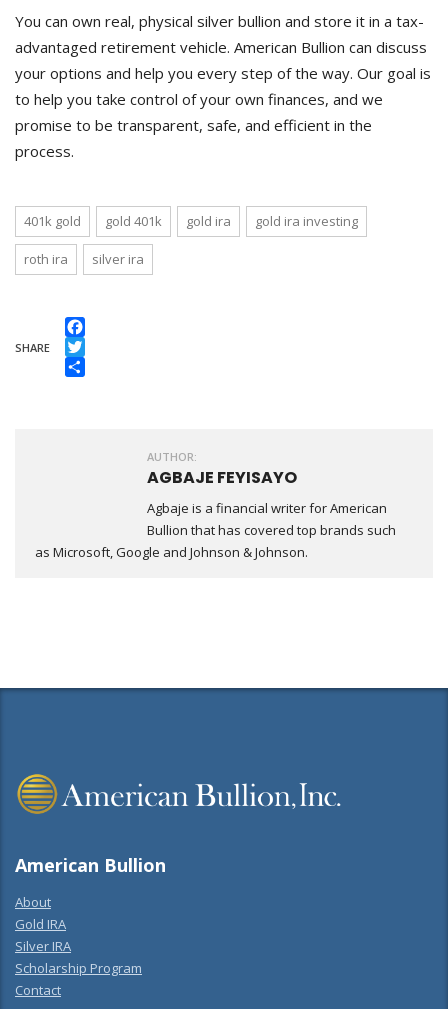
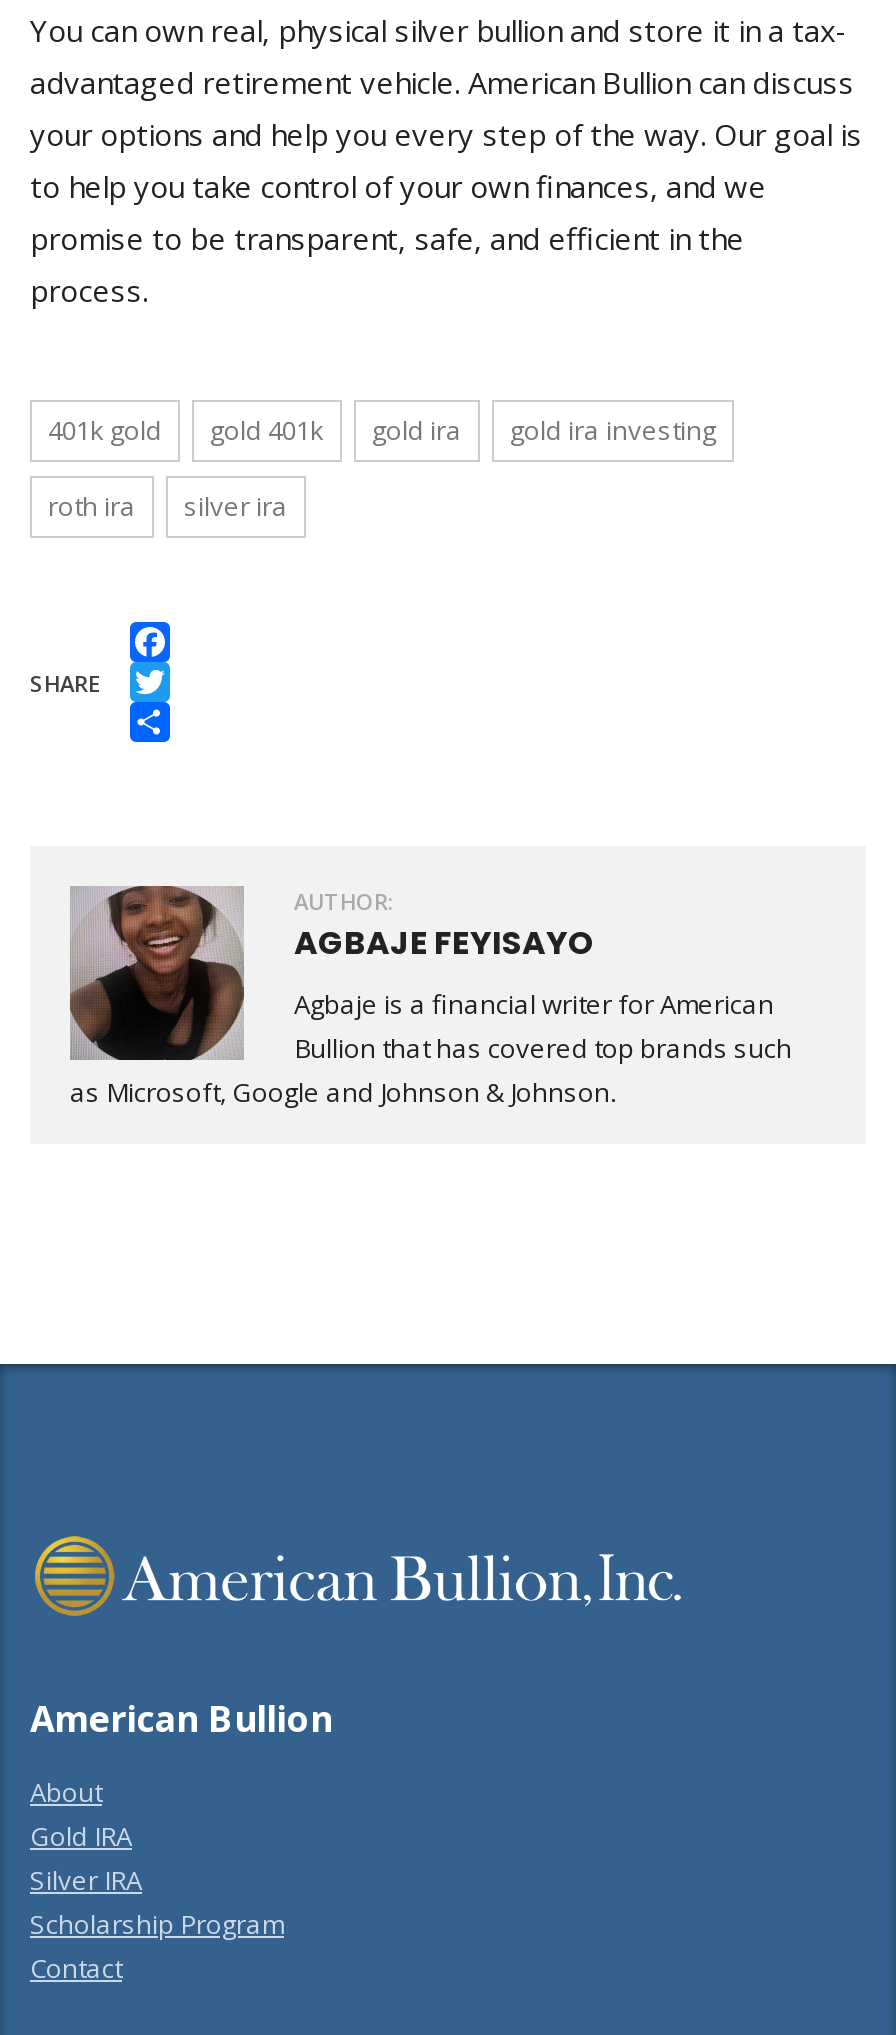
+ [image]
